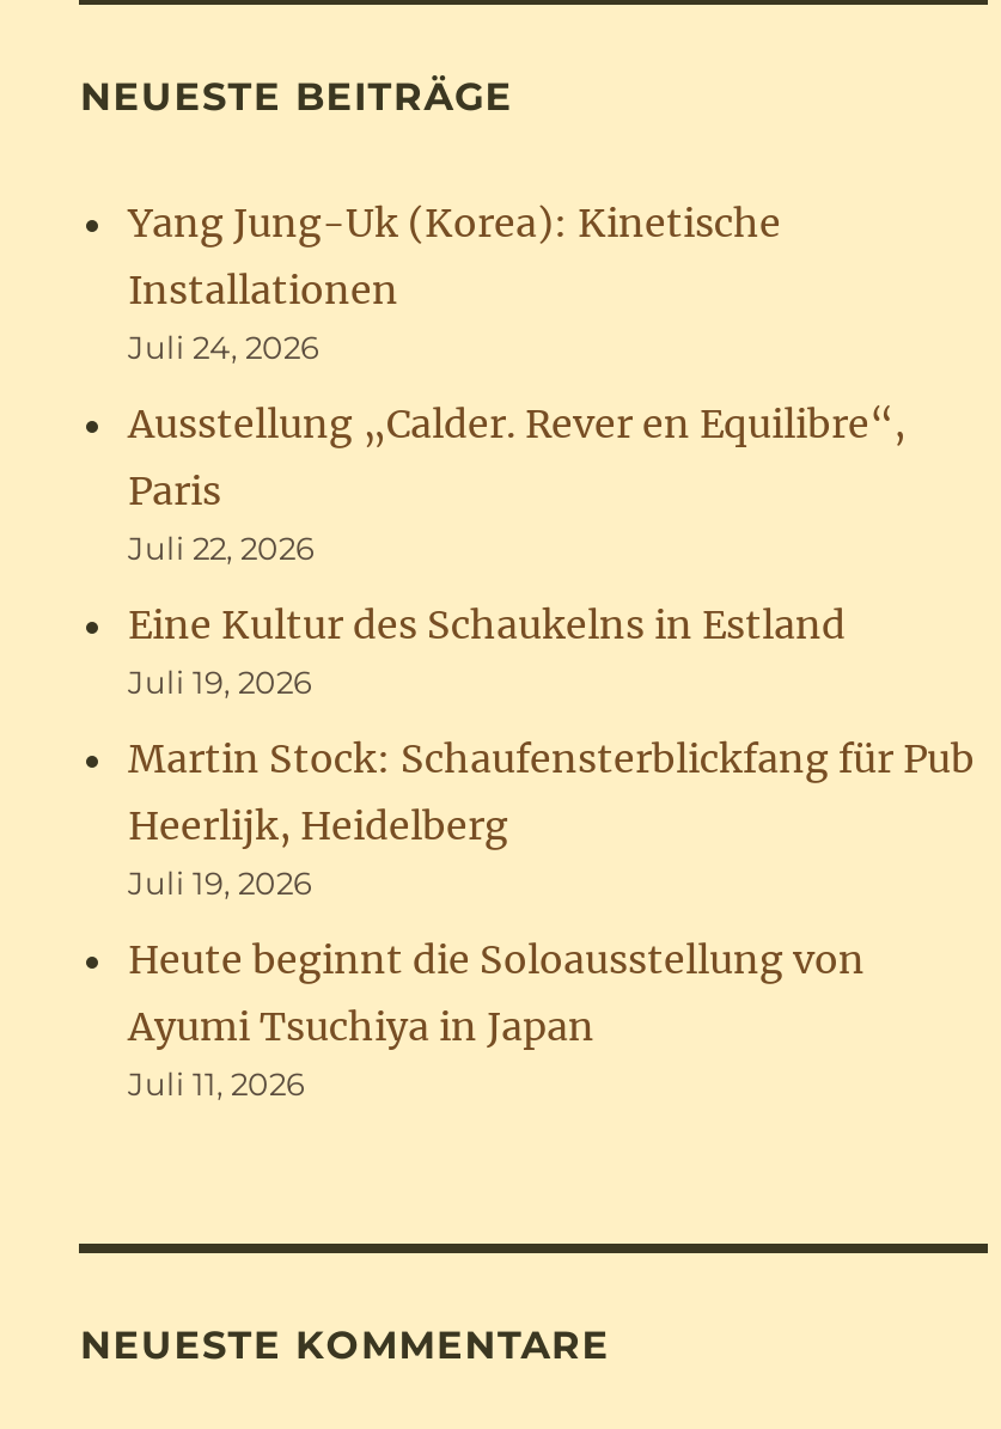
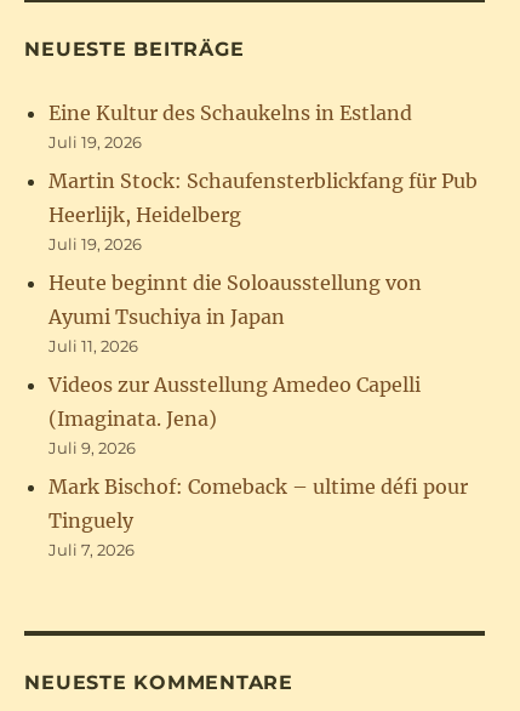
- Yang Jung-Uk (Korea): Kinetische
- Installationen
- Juli 24, 2026
- Ausstellung „Calder. Rever en Equilibre“,
- Paris
- Juli 22, 2026

moved up: Eine Kultur des Schaukelns in Estland | Juli 19, 2026 | Martin Stock: Schaufensterblickfang für Pub | Heerlijk, Heidelberg | Juli 19, 2026 | Heute beginnt die Soloausstellung von | Ayumi Tsuchiya in Japan | Juli 11, 2026

+ Videos zur Ausstellung Amedeo Capelli
+ (Imaginata. Jena)
+ Juli 9, 2026
+ Mark Bischof: Comeback – ultime défi pour
+ Tinguely
+ Juli 7, 2026
